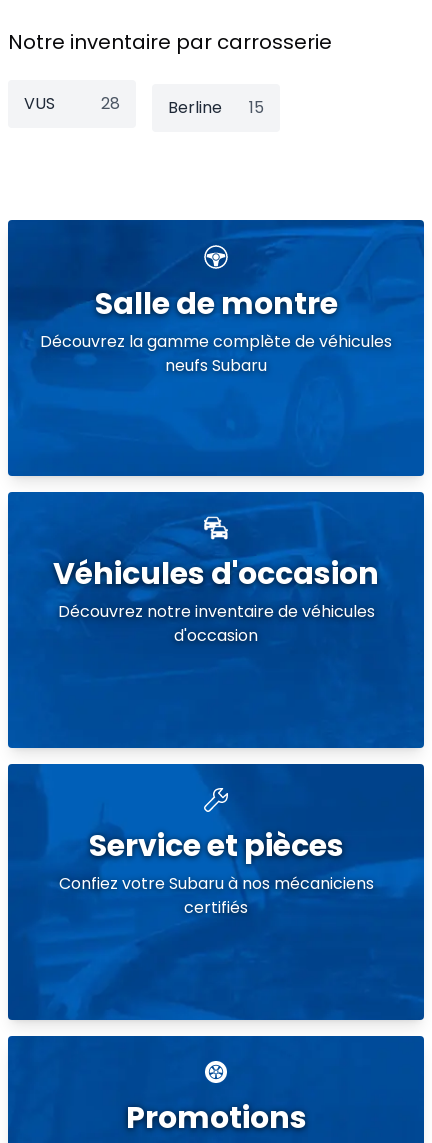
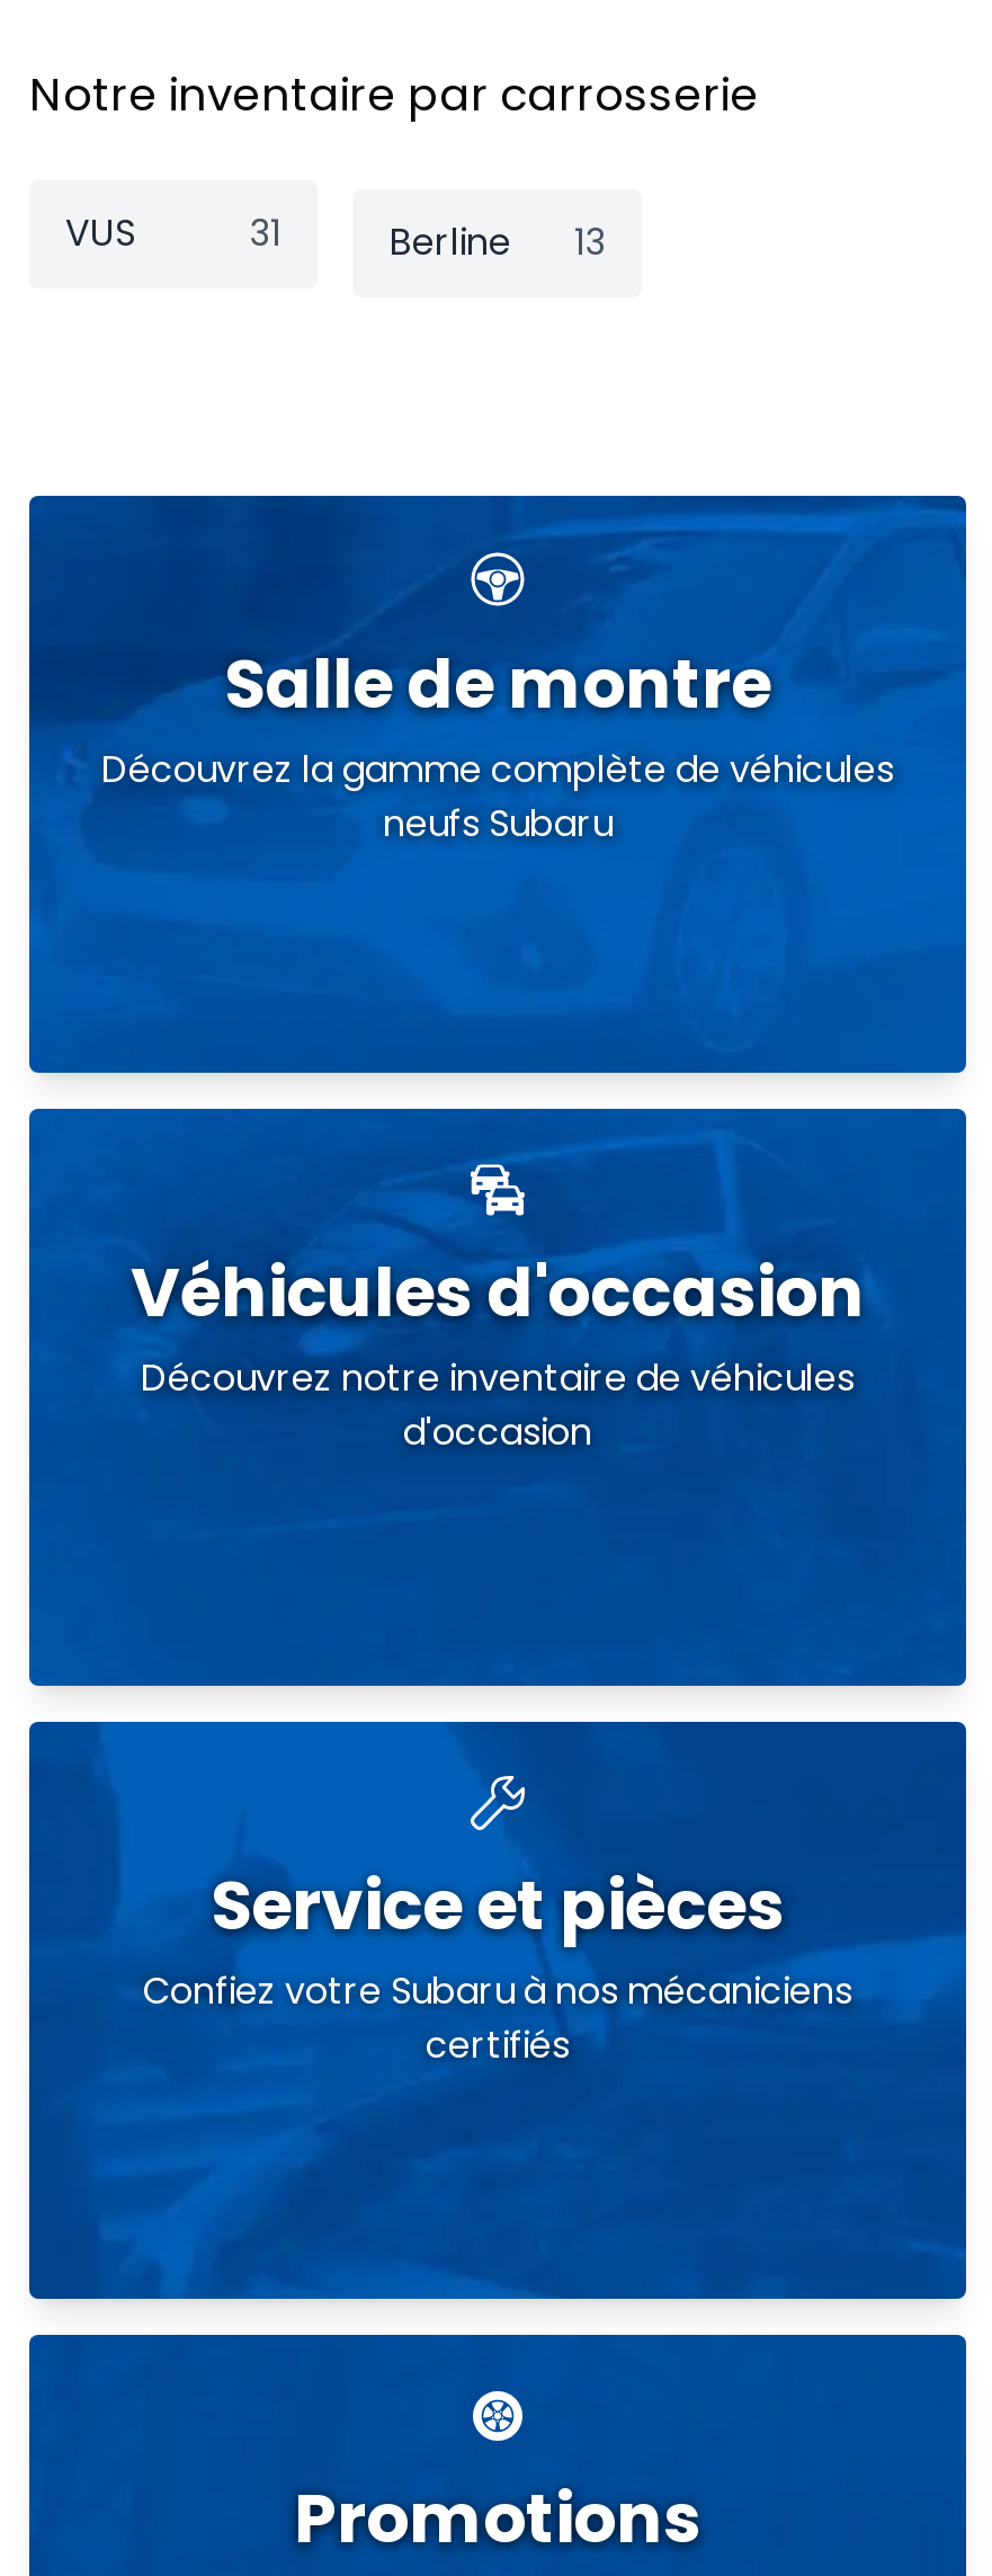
- 28
+ 31

- Berline 15
+ Berline 13
